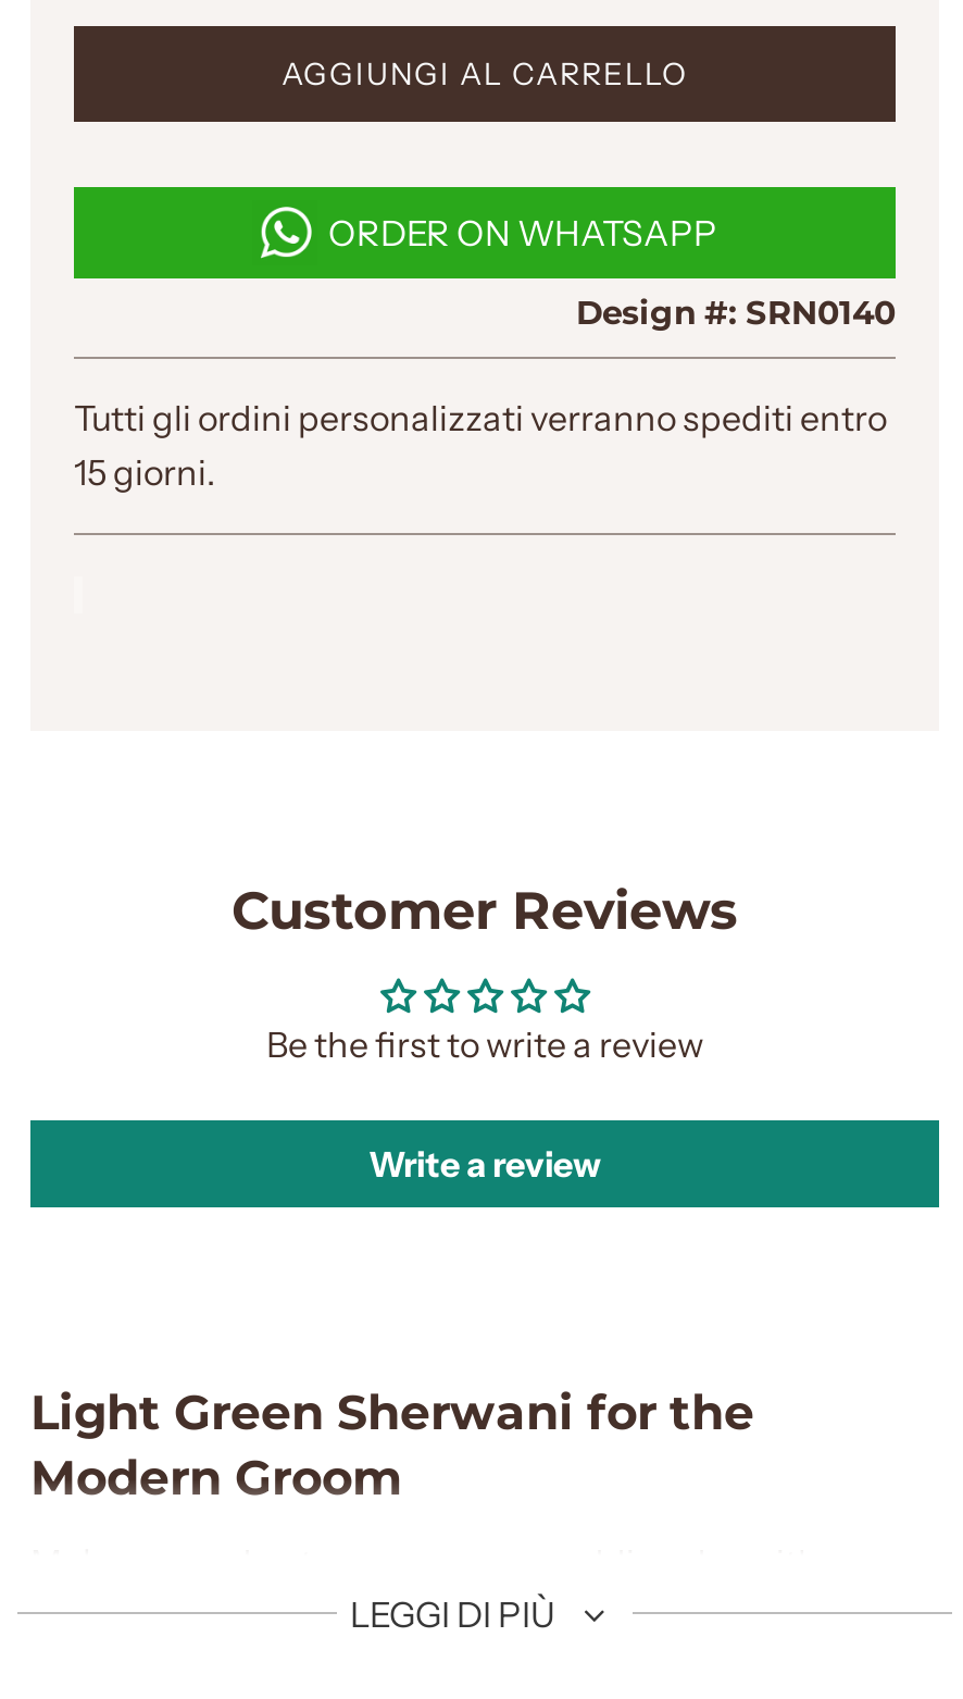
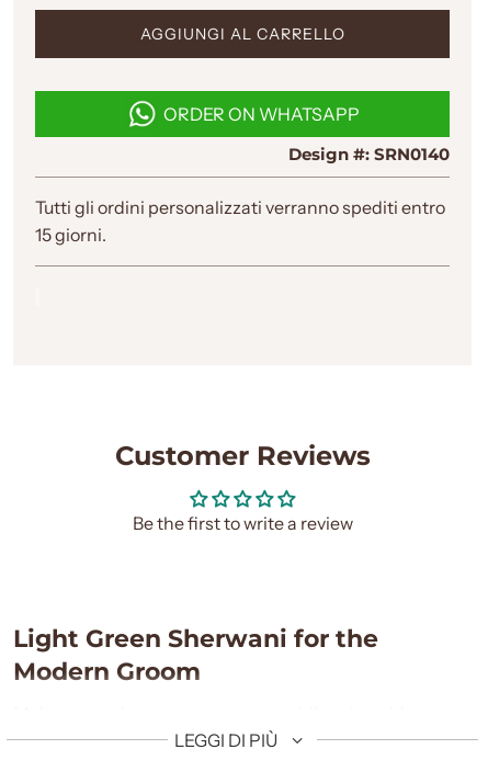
- Write a review
